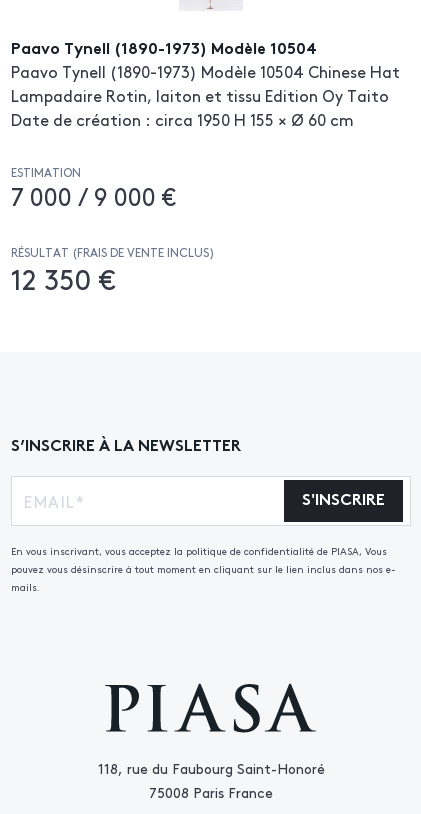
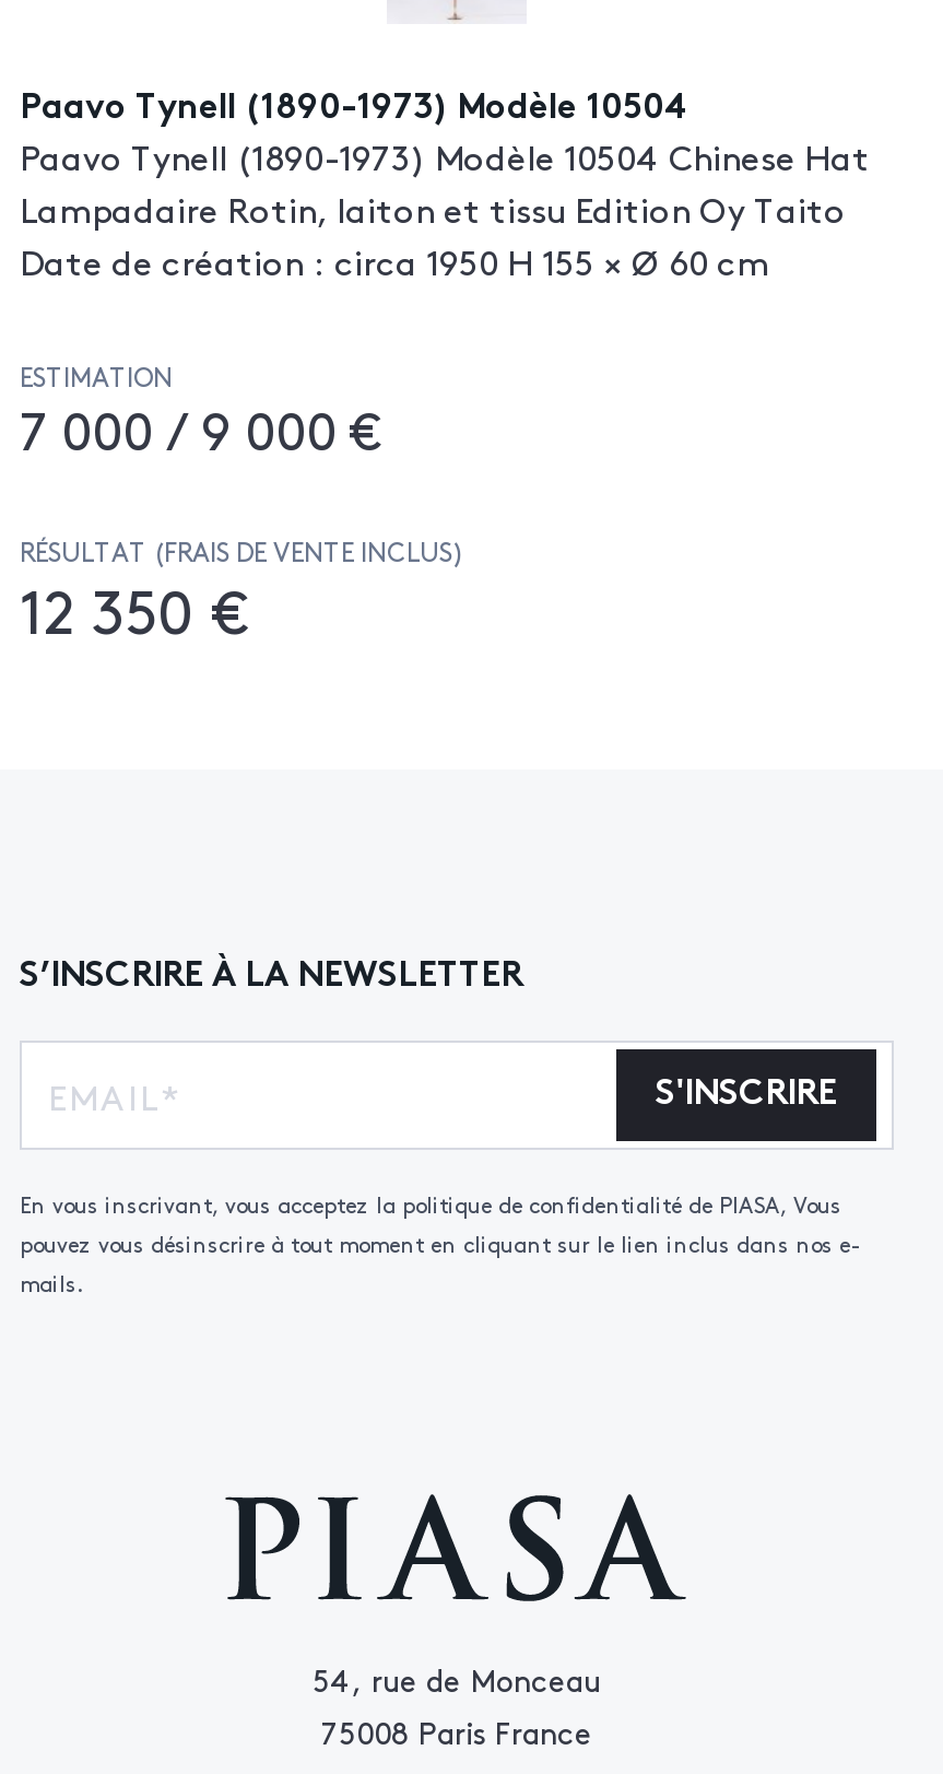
- 118, rue du Faubourg Saint-Honoré
+ 54, rue de Monceau
